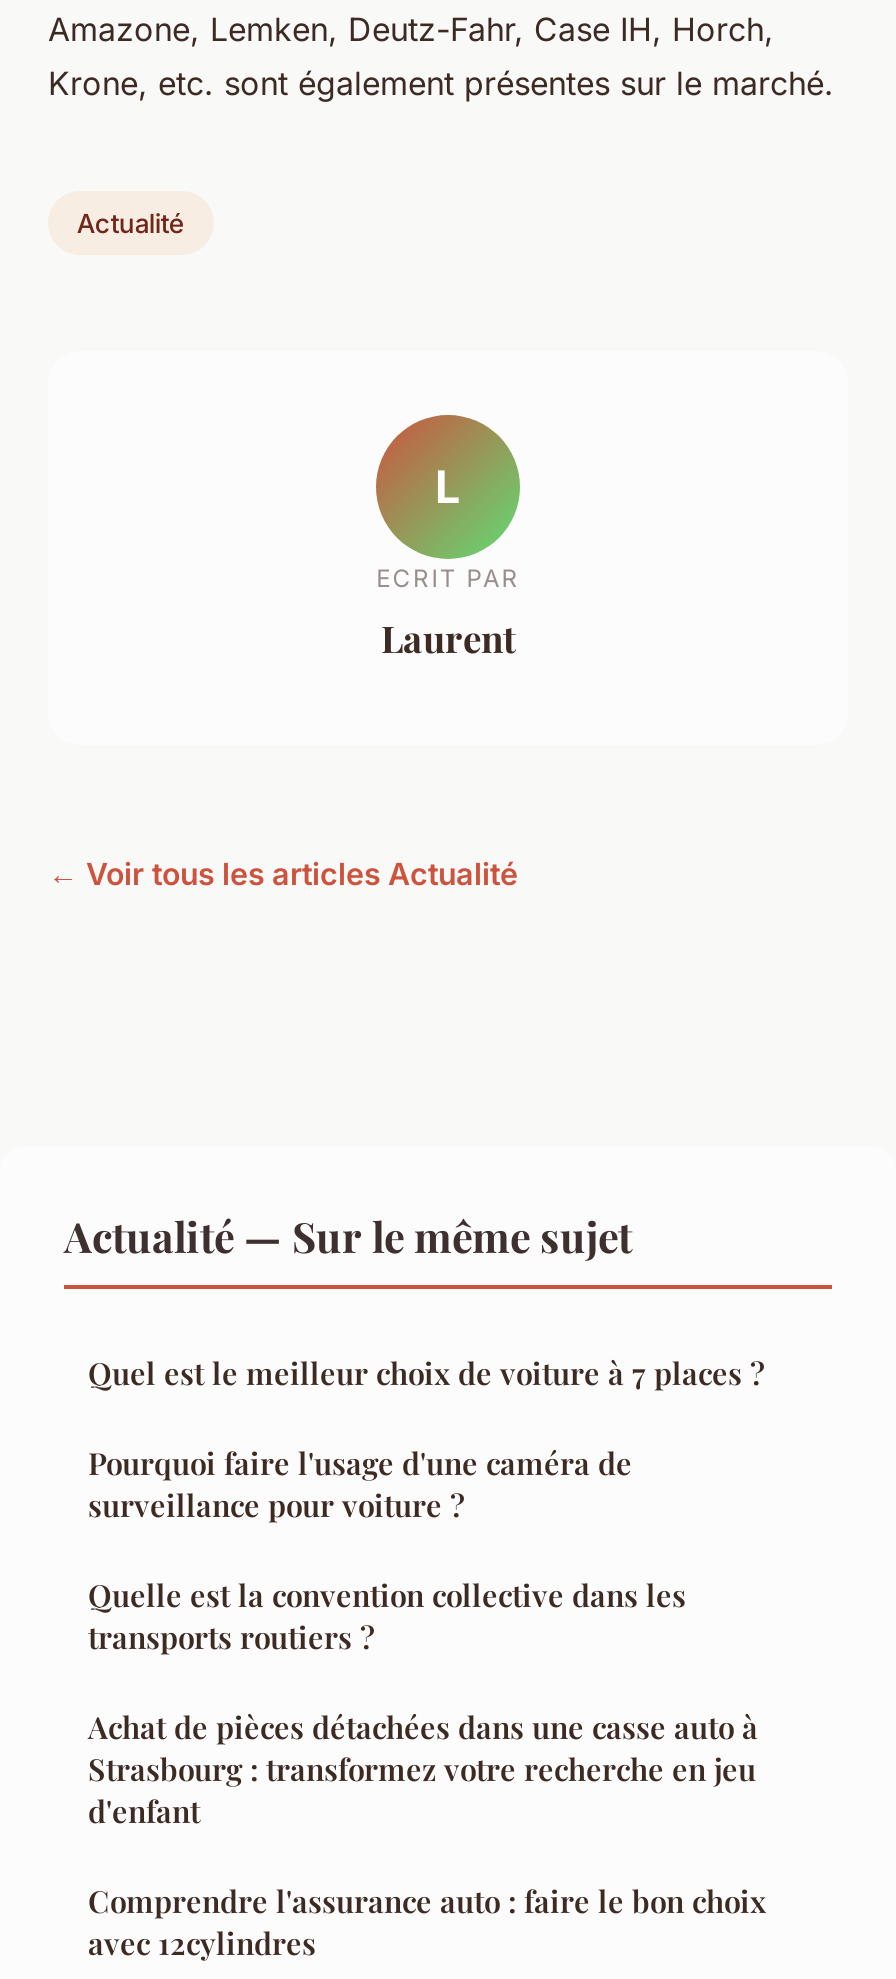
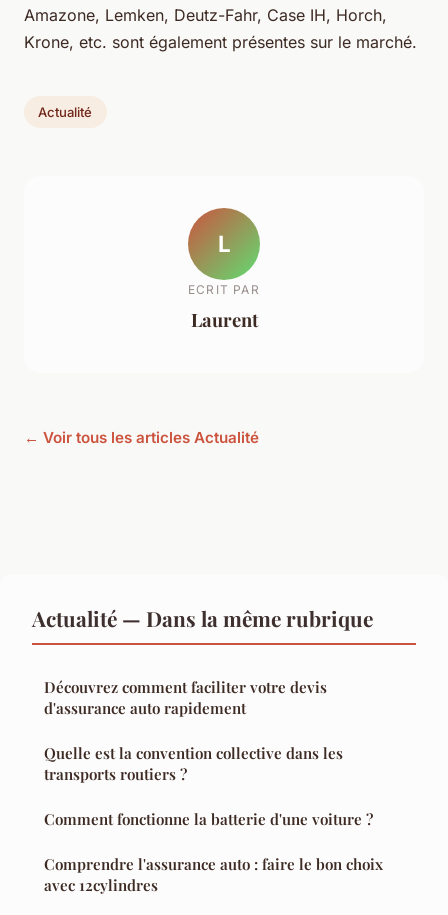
- Actualité — Sur le même sujet
- Quel est le meilleur choix de voiture à 7 places ?
- Pourquoi faire l'usage d'une caméra de
- surveillance pour voiture ?
+ Actualité — Dans la même rubrique
+ Découvrez comment faciliter votre devis
+ d'assurance auto rapidement

- Achat de pièces détachées dans une casse auto à
- Strasbourg : transformez votre recherche en jeu
- d'enfant
+ Comment fonctionne la batterie d'une voiture ?
